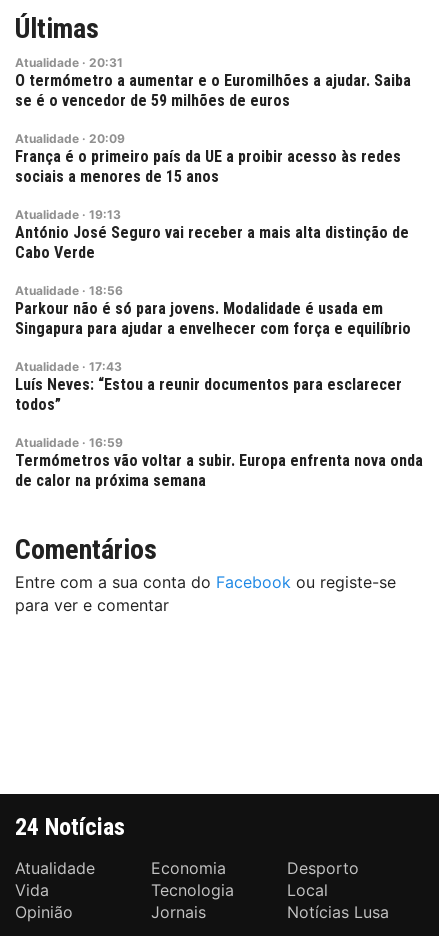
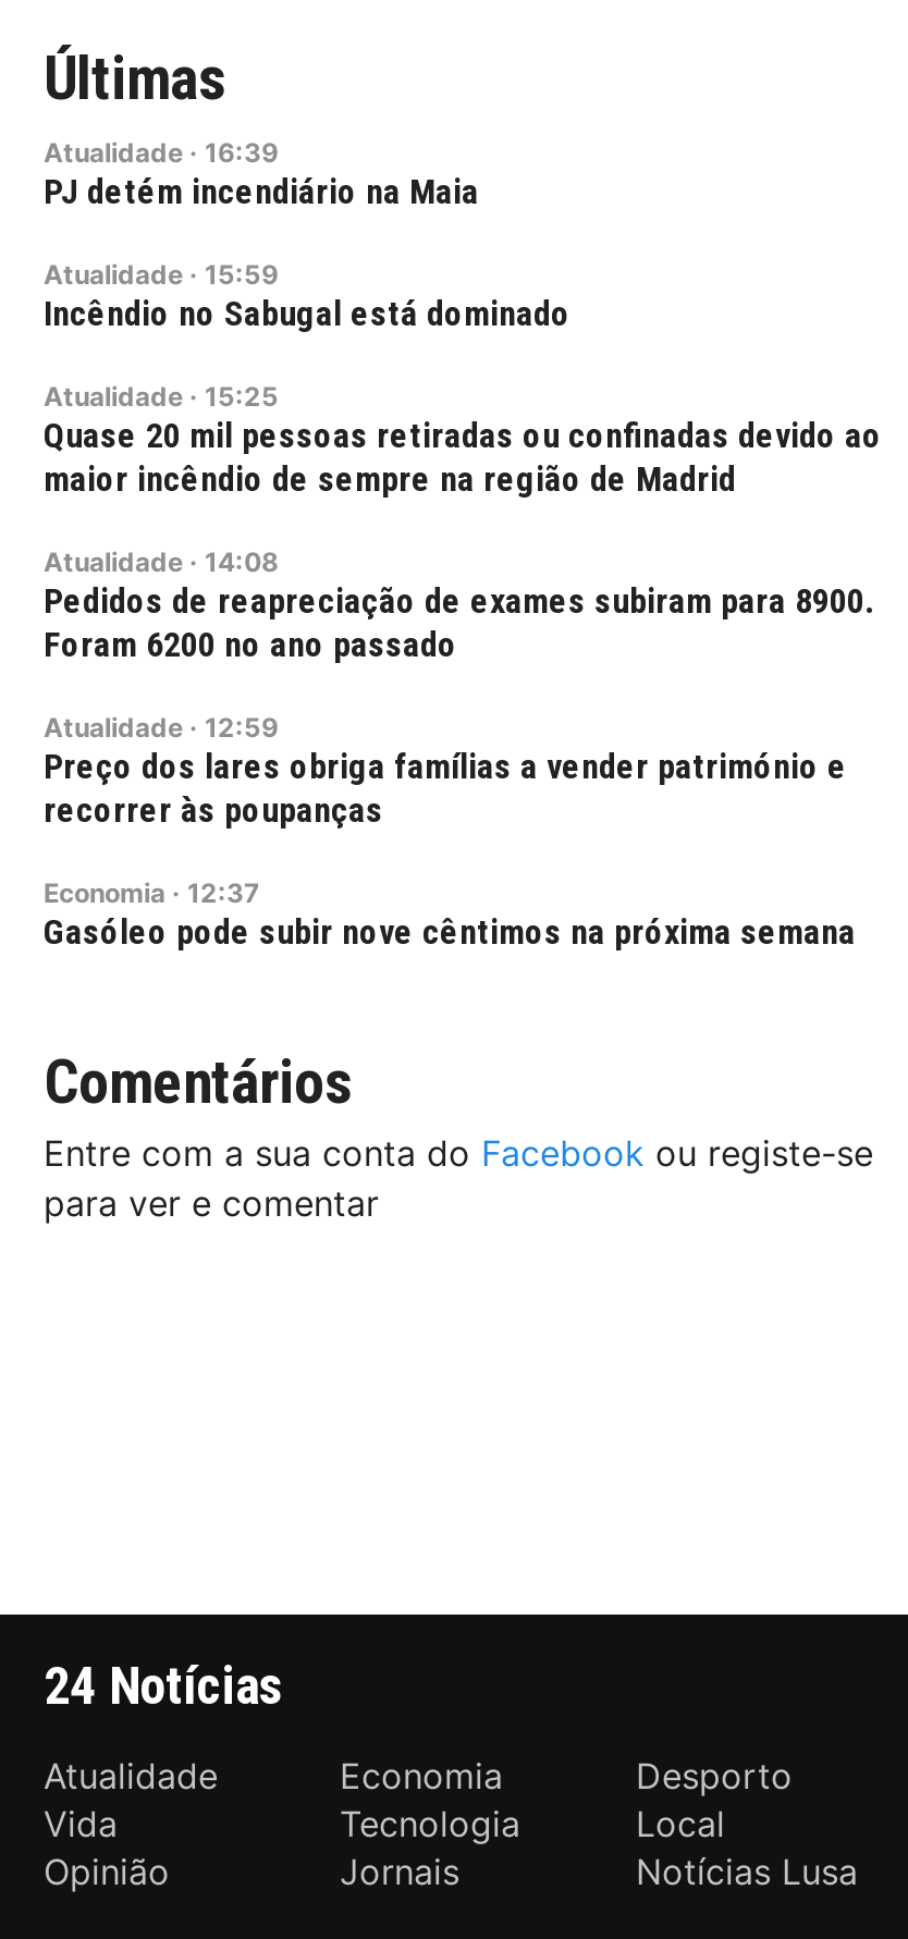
- Atualidade · 20:31
- O termómetro a aumentar e o Euromilhões a ajudar. Saiba
- se é o vencedor de 59 milhões de euros
+ Atualidade · 16:39
+ PJ detém incendiário na Maia

- Atualidade · 20:09
- França é o primeiro país da UE a proibir acesso às redes
- sociais a menores de 15 anos
+ Atualidade · 15:59
+ Incêndio no Sabugal está dominado

- Atualidade · 19:13
- António José Seguro vai receber a mais alta distinção de
- Cabo Verde
+ Atualidade · 15:25
+ Quase 20 mil pessoas retiradas ou confinadas devido ao
+ maior incêndio de sempre na região de Madrid

- Atualidade · 18:56
- Parkour não é só para jovens. Modalidade é usada em
- Singapura para ajudar a envelhecer com força e equilíbrio
+ Atualidade · 14:08
+ Pedidos de reapreciação de exames subiram para 8900.
+ Foram 6200 no ano passado

- Atualidade · 17:43
- Luís Neves: “Estou a reunir documentos para esclarecer
- todos”
+ Atualidade · 12:59
+ Preço dos lares obriga famílias a vender património e
+ recorrer às poupanças

- Atualidade · 16:59
- Termómetros vão voltar a subir. Europa enfrenta nova onda
- de calor na próxima semana
+ Economia · 12:37
+ Gasóleo pode subir nove cêntimos na próxima semana
